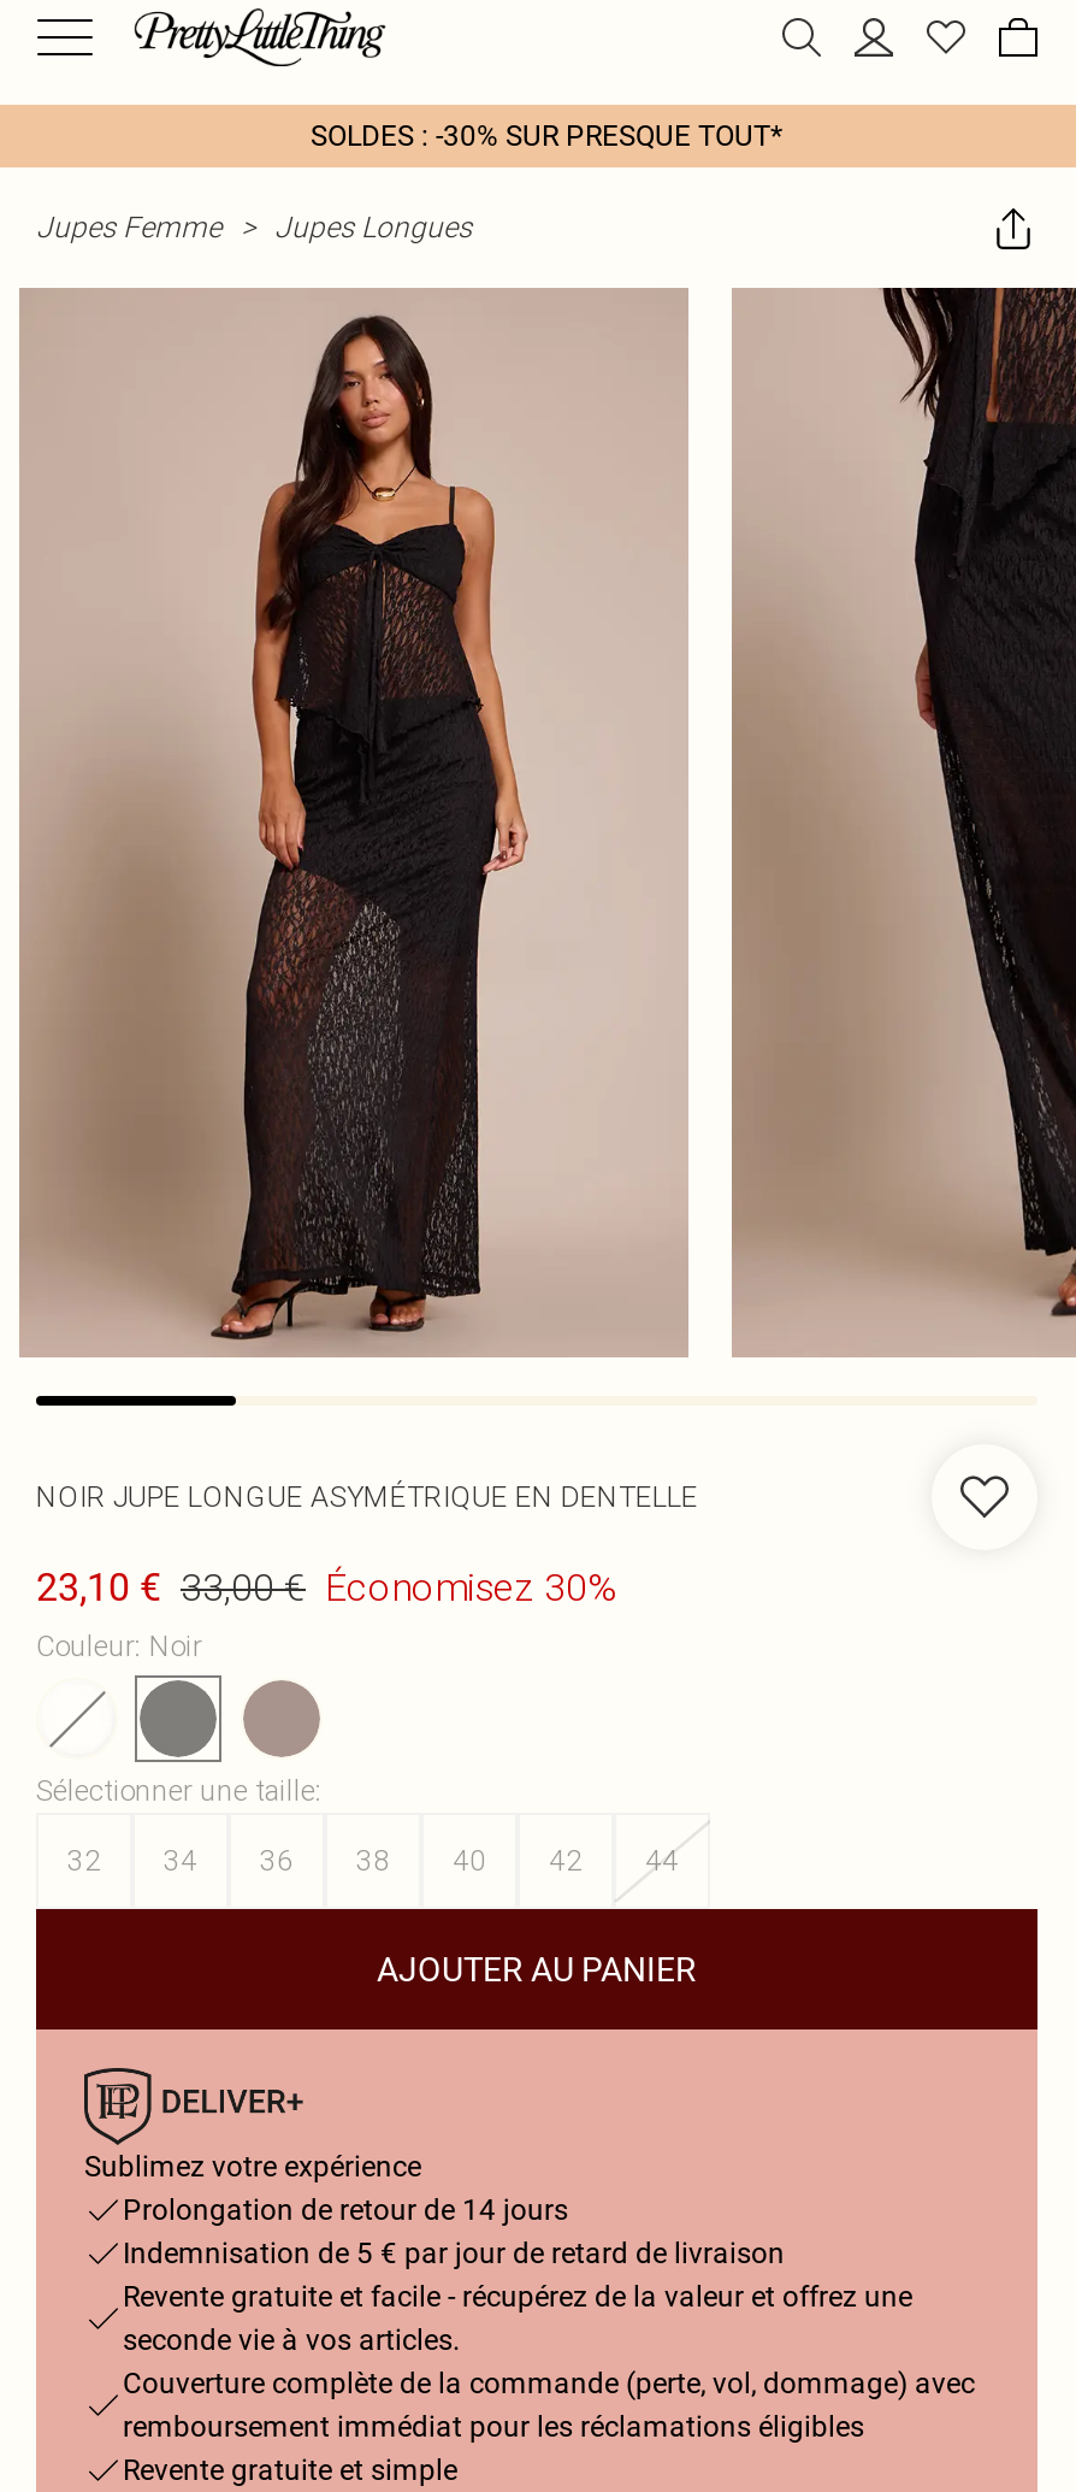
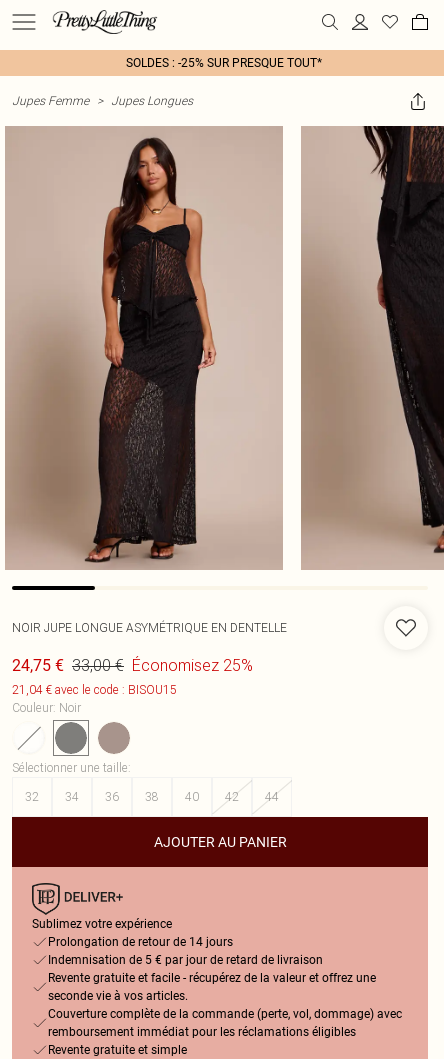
- SOLDES : -30% SUR PRESQUE TOUT*
+ SOLDES : -25% SUR PRESQUE TOUT*

- 23,10 € 33,00 € Économisez 30%
+ 24,75 € 33,00 € Économisez 25%
+ 21,04 € avec le code : BISOU15
